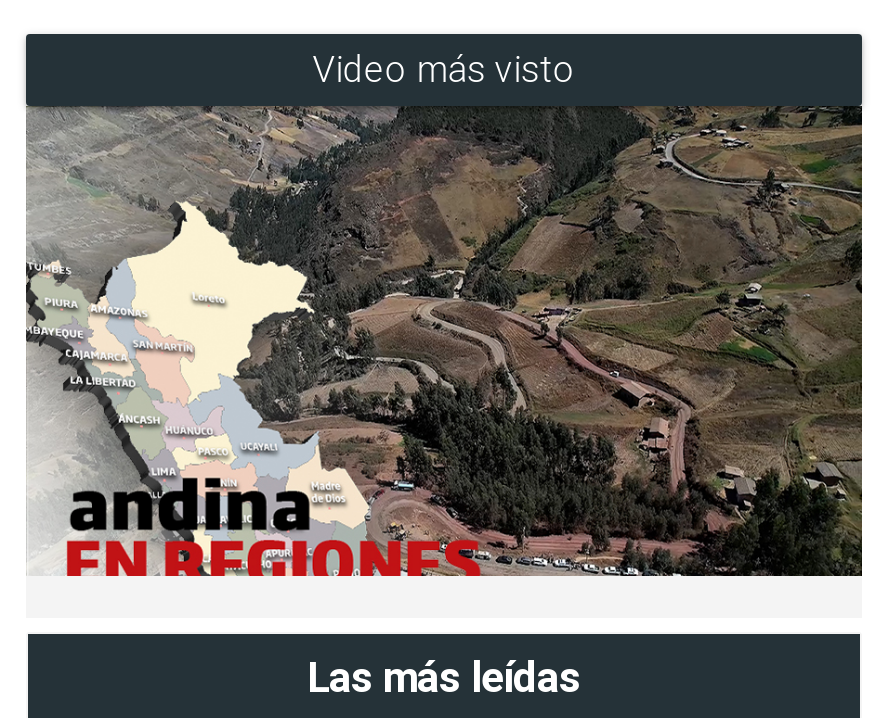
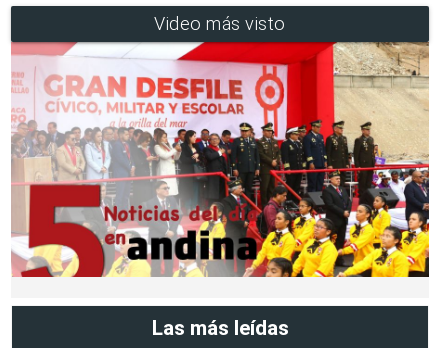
- [image]
+ [image]
